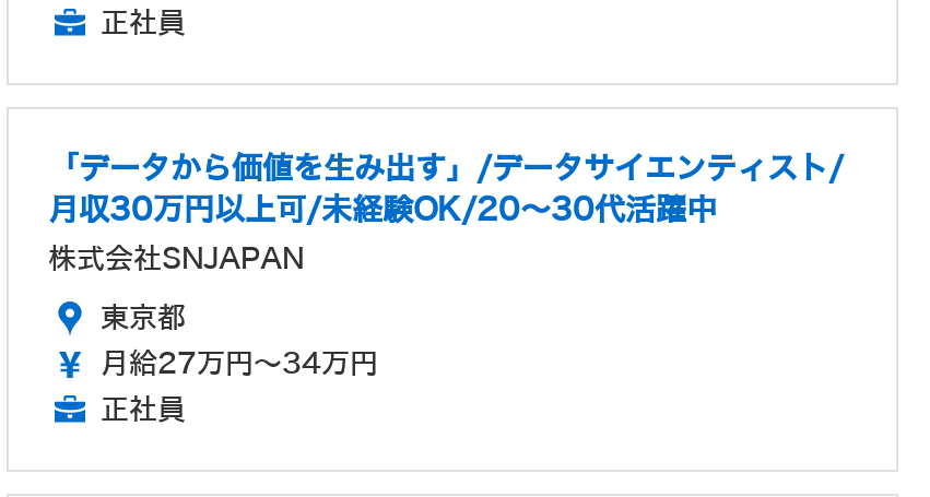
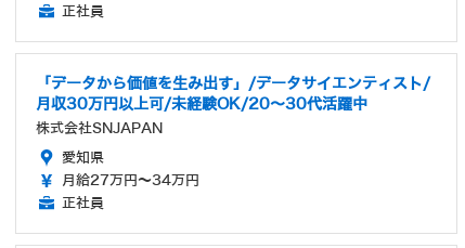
- 東京都
+ 愛知県
